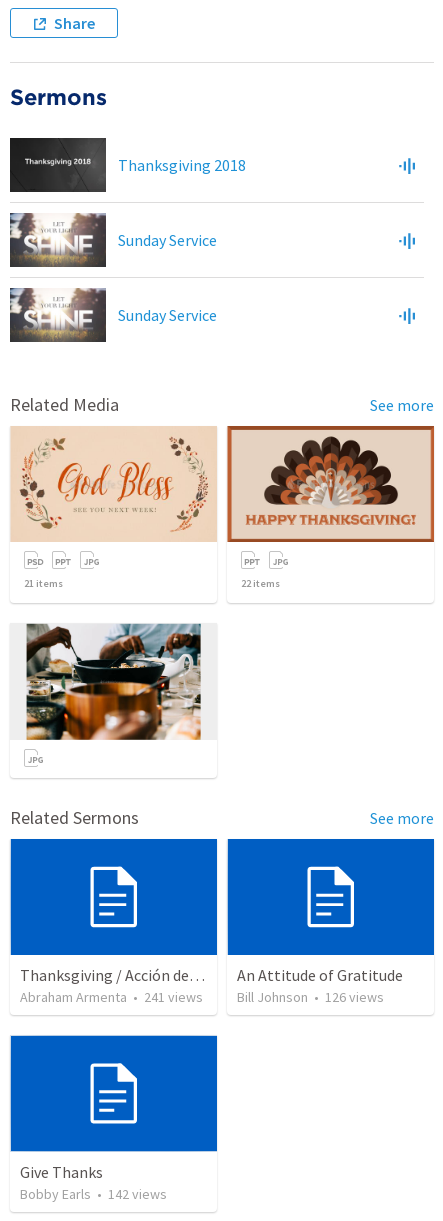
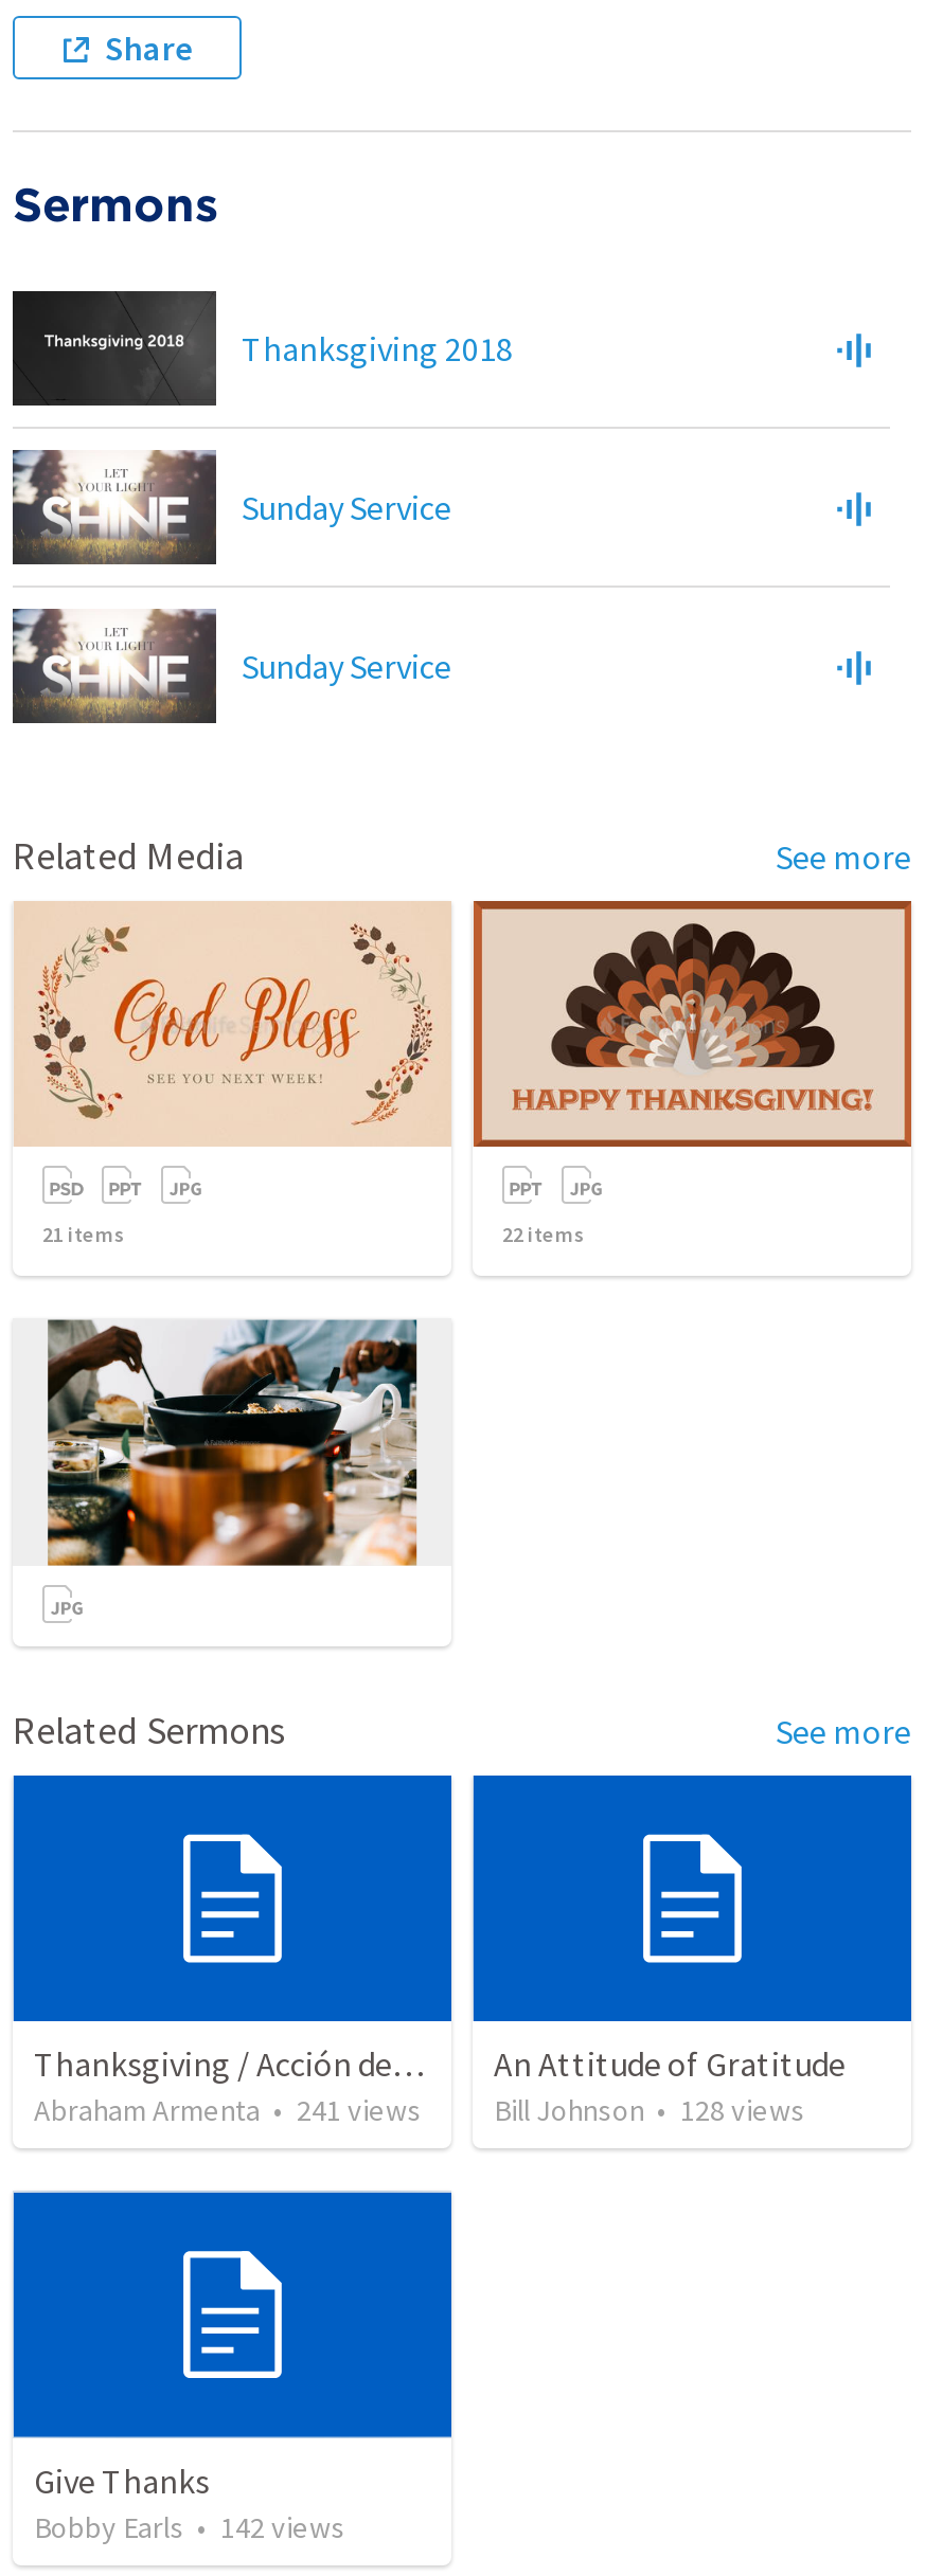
- Bill Johnson • 126 views
+ Bill Johnson • 128 views
